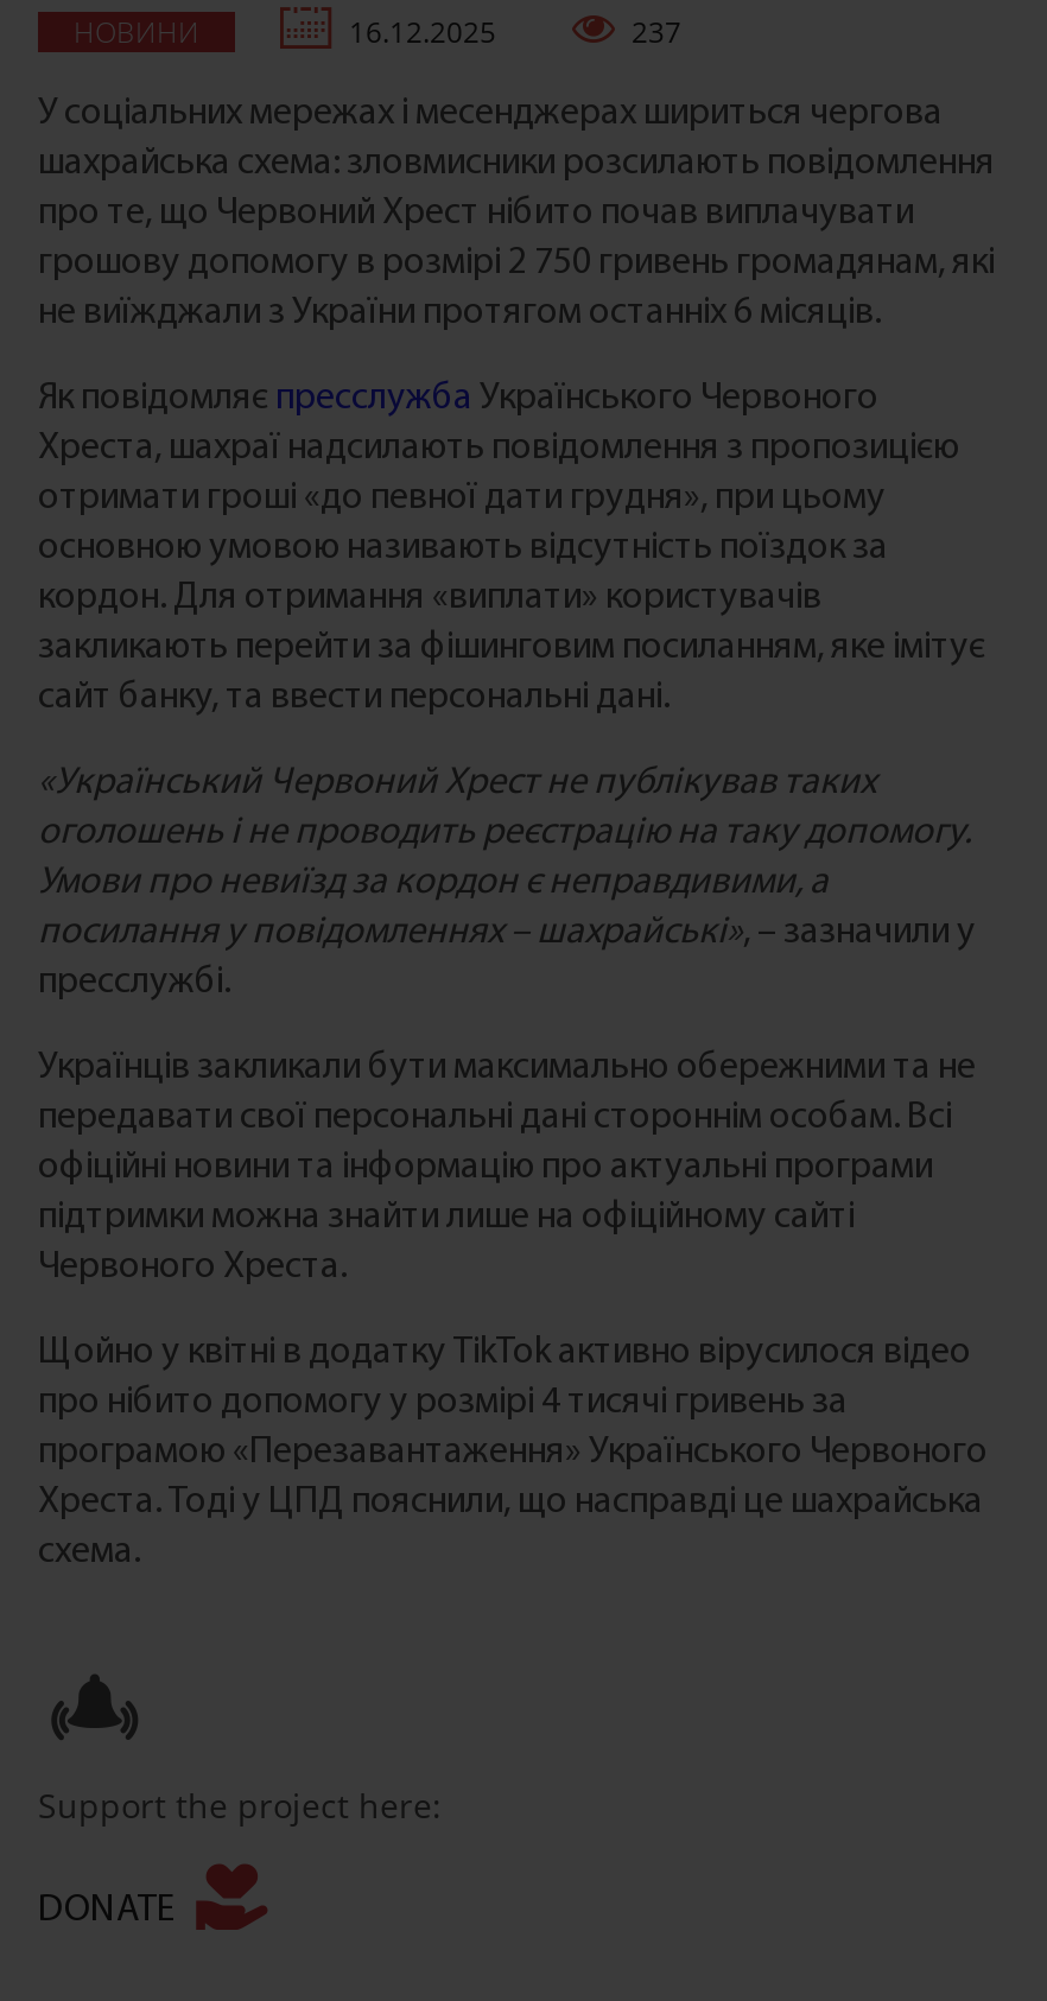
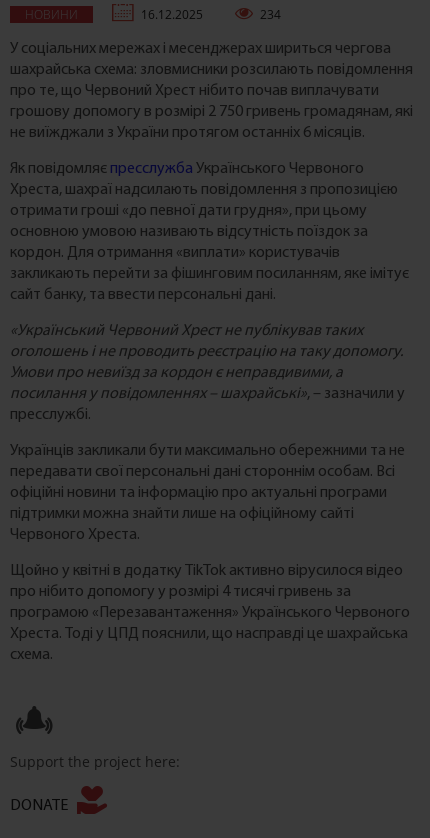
- 237
+ 234
